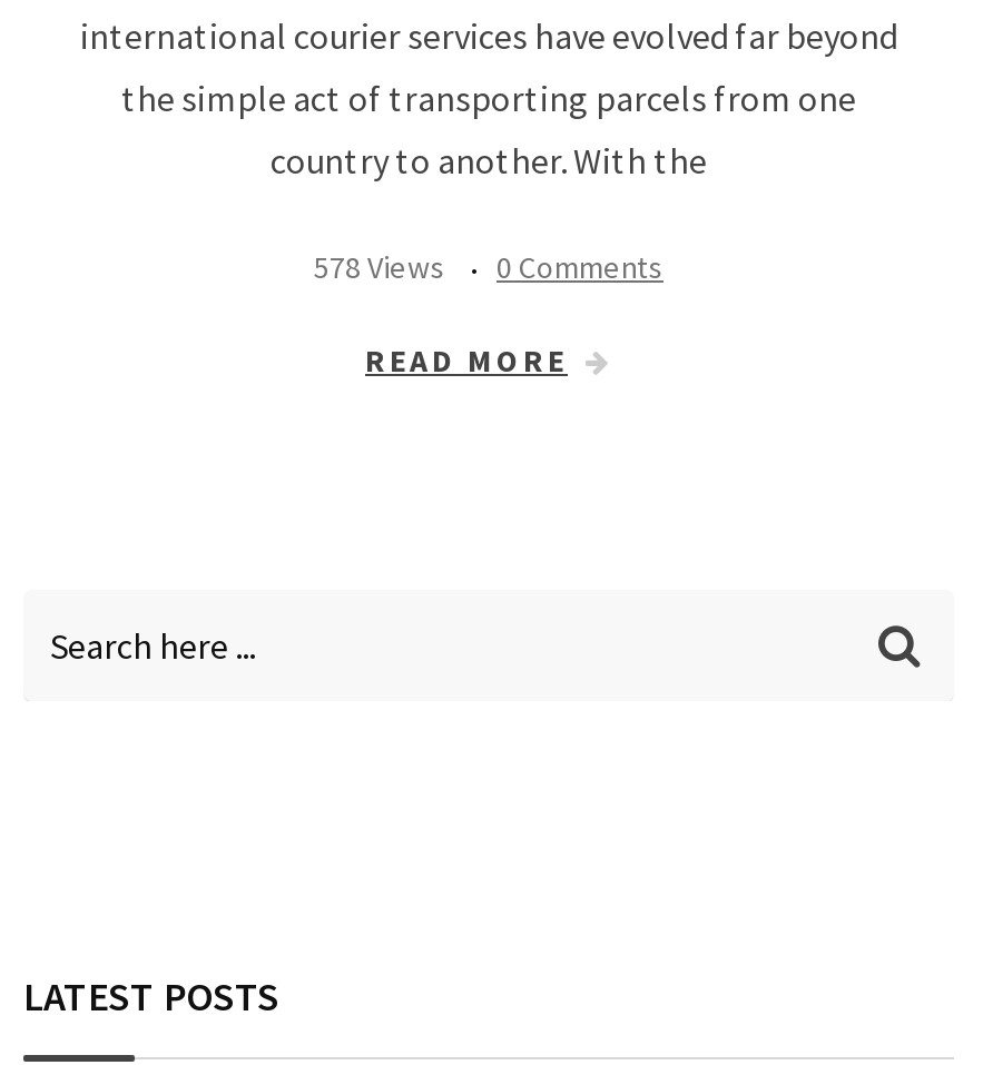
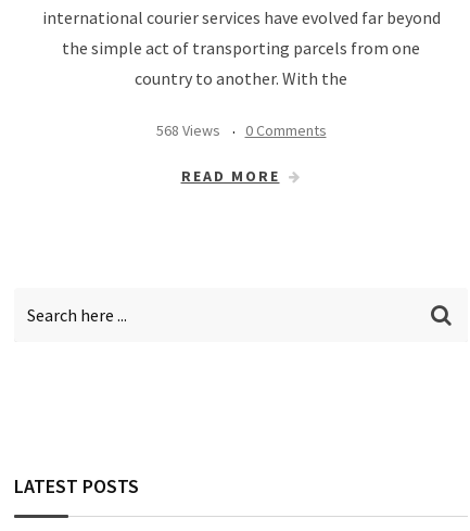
- 578 Views 0 Comments
+ 568 Views 0 Comments
